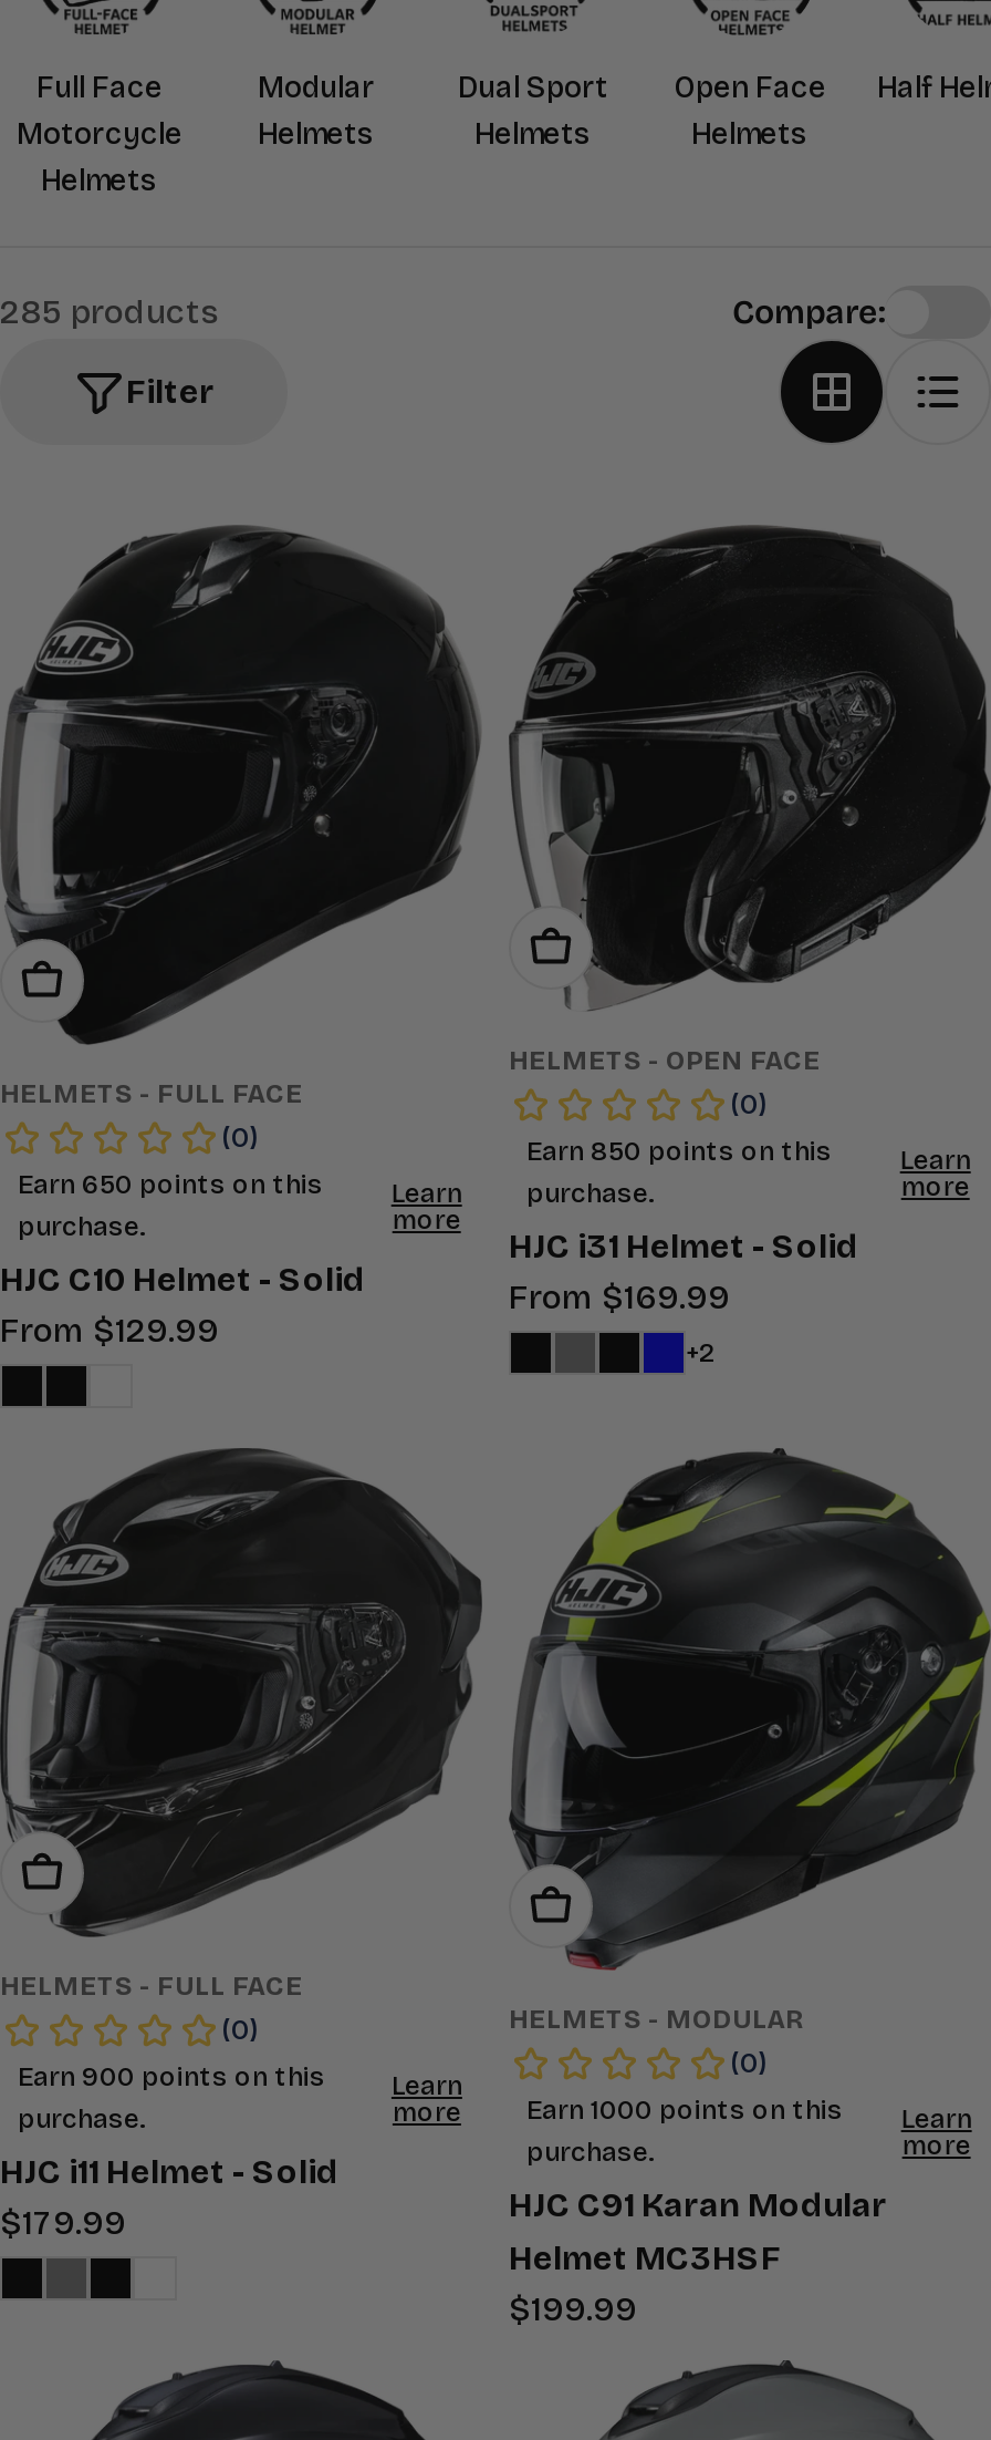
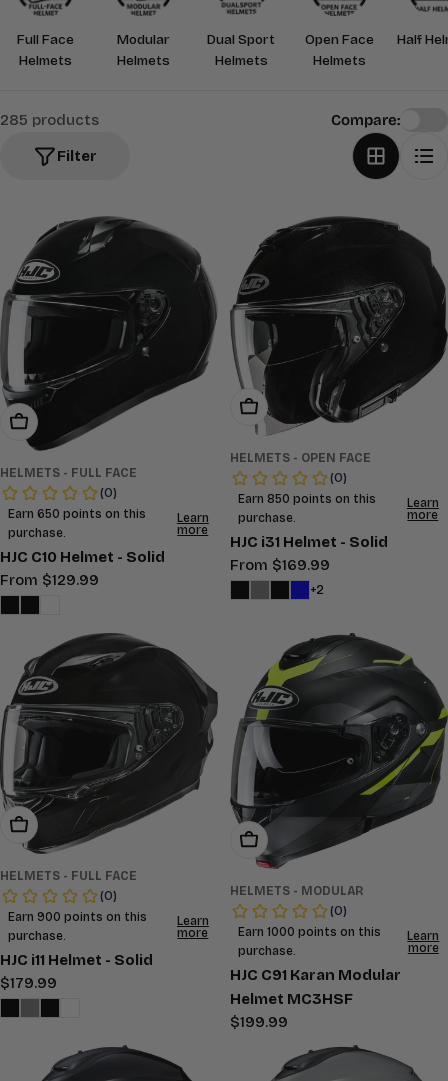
- Motorcycle
